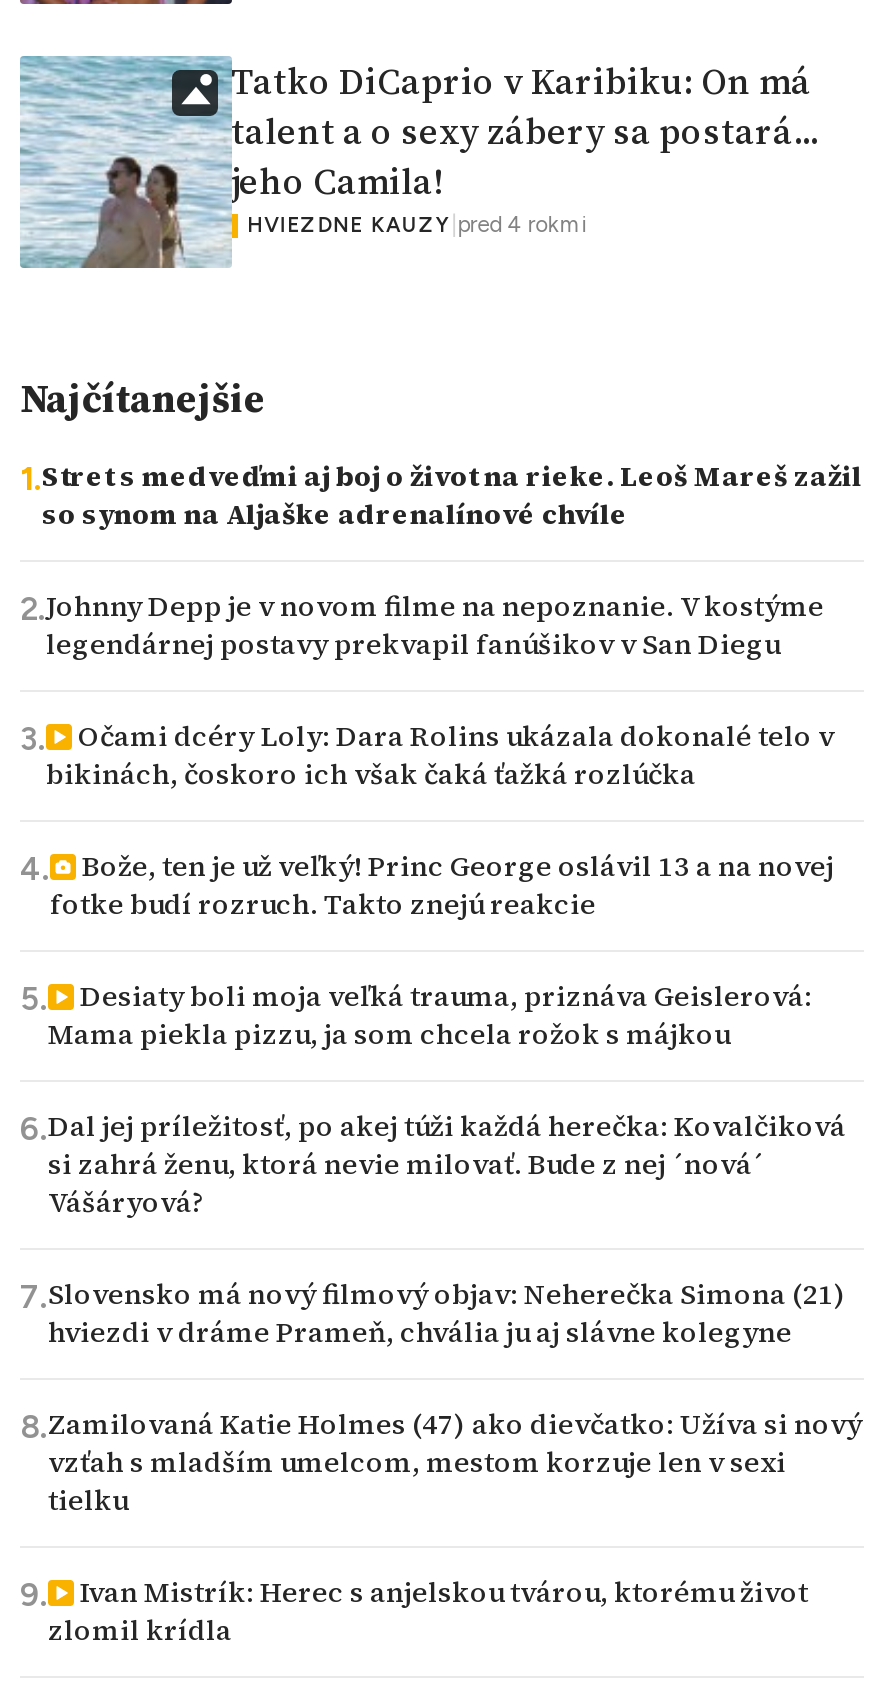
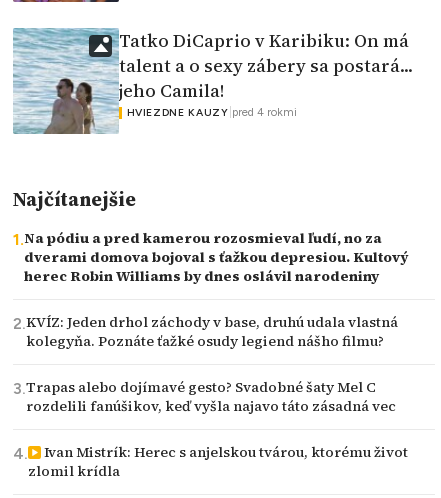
- Stret s medveďmi aj boj o život na rieke. Leoš Mareš zažil
- so synom na Aljaške adrenalínové chvíle
- Johnny Depp je v novom filme na nepoznanie. V kostýme
- legendárnej postavy prekvapil fanúšikov v San Diegu
- Očami dcéry Loly: Dara Rolins ukázala dokonalé telo v
- bikinách, čoskoro ich však čaká ťažká rozlúčka
- Bože, ten je už veľký! Princ George oslávil 13 a na novej
- fotke budí rozruch. Takto znejú reakcie
- Desiaty boli moja veľká trauma, priznáva Geislerová:
- Mama piekla pizzu, ja som chcela rožok s májkou
- Dal jej príležitosť, po akej túži každá herečka: Kovalčiková
- si zahrá ženu, ktorá nevie milovať. Bude z nej ´nová´
- Vášáryová?
- Slovensko má nový filmový objav: Neherečka Simona (21)
- hviezdi v dráme Prameň, chvália ju aj slávne kolegyne
- Zamilovaná Katie Holmes (47) ako dievčatko: Užíva si nový
- vzťah s mladším umelcom, mestom korzuje len v sexi
- tielku
+ Na pódiu a pred kamerou rozosmieval ľudí, no za
+ dverami domova bojoval s ťažkou depresiou. Kultový
+ herec Robin Williams by dnes oslávil narodeniny
+ KVÍZ: Jeden drhol záchody v base, druhú udala vlastná
+ kolegyňa. Poznáte ťažké osudy legiend nášho filmu?
+ Trapas alebo dojímavé gesto? Svadobné šaty Mel C
+ rozdelili fanúšikov, keď vyšla najavo táto zásadná vec
